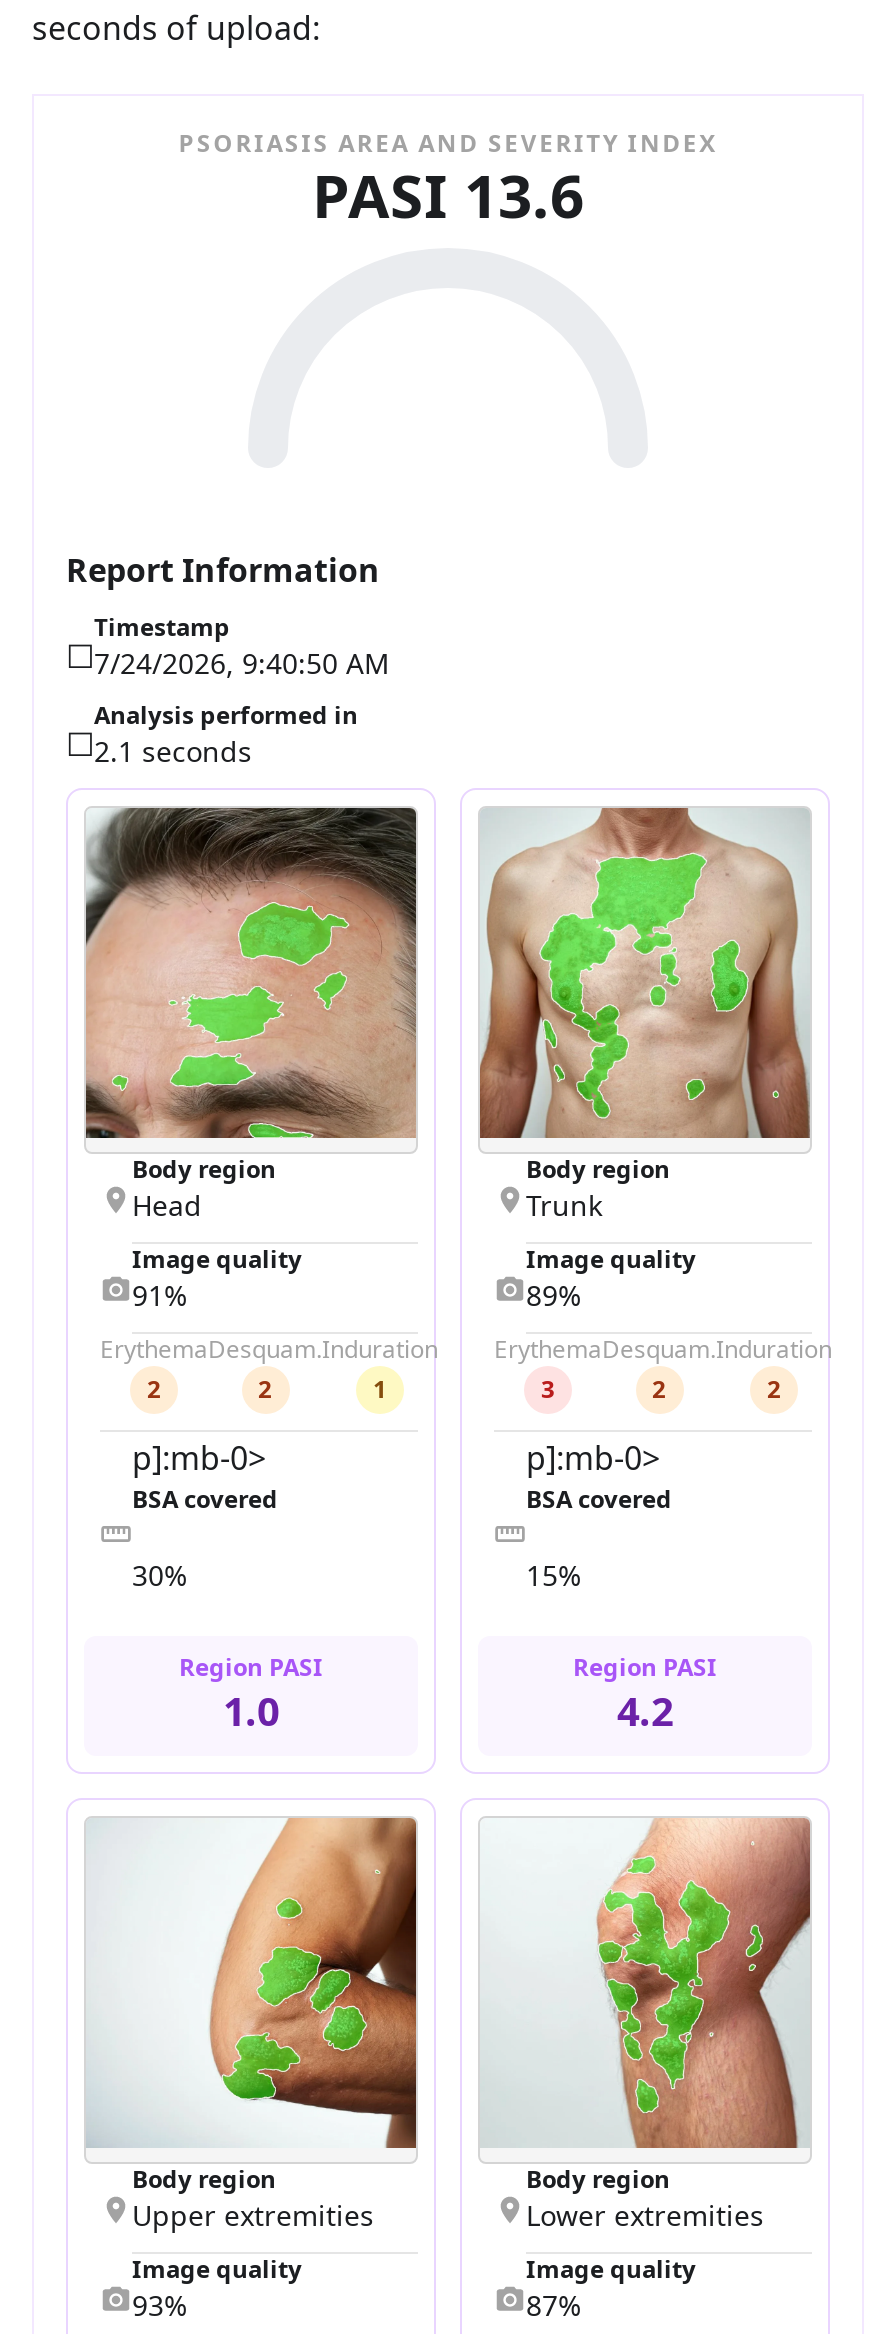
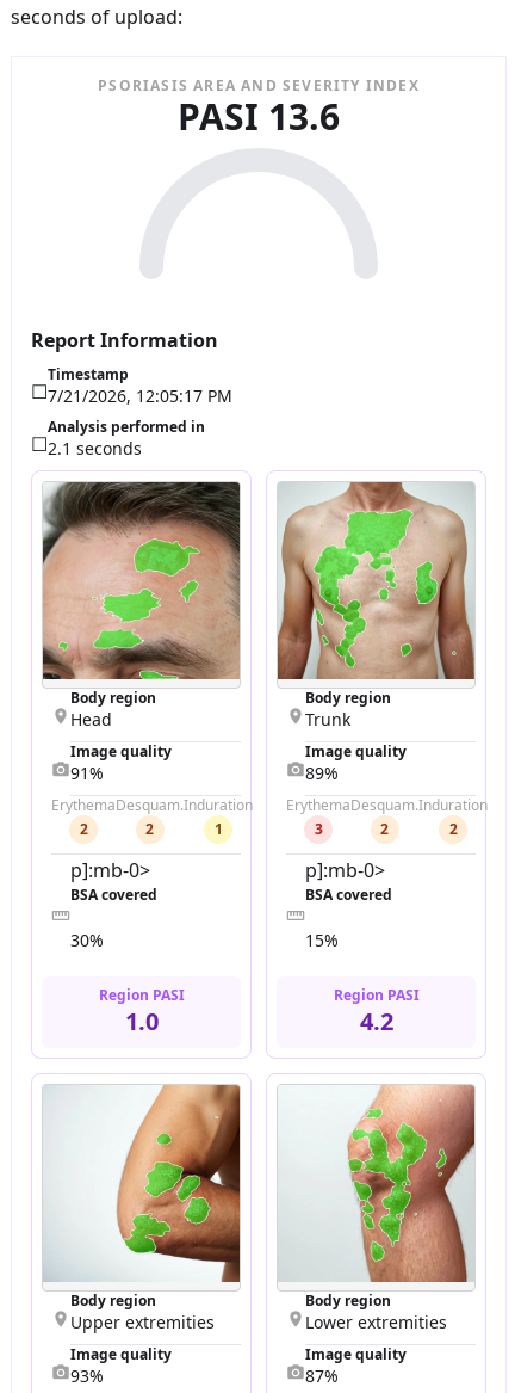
- 7/24/2026, 9:40:50 AM
+ 7/21/2026, 12:05:17 PM
